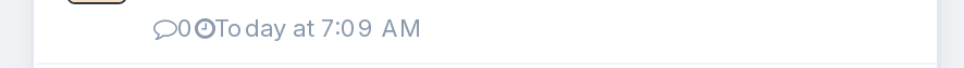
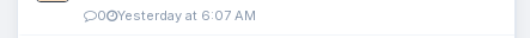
- Today at 7:09 AM
+ Yesterday at 6:07 AM
